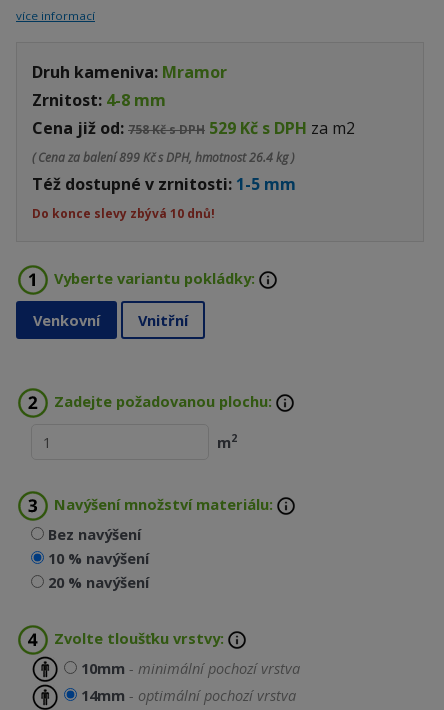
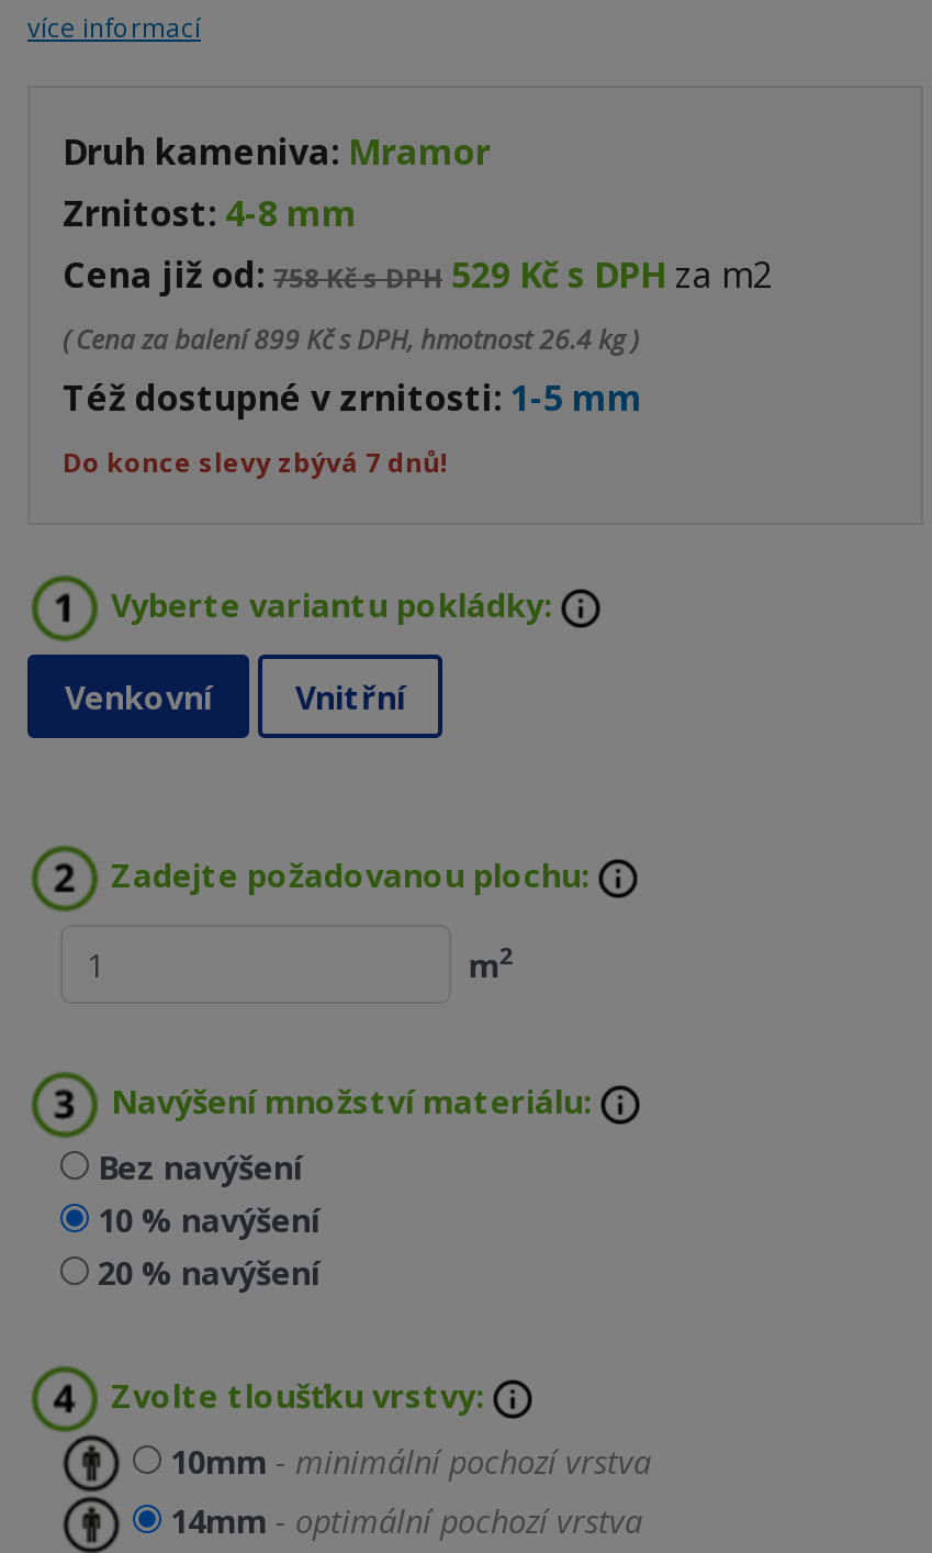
- Do konce slevy zbývá 10 dnů!
+ Do konce slevy zbývá 7 dnů!
